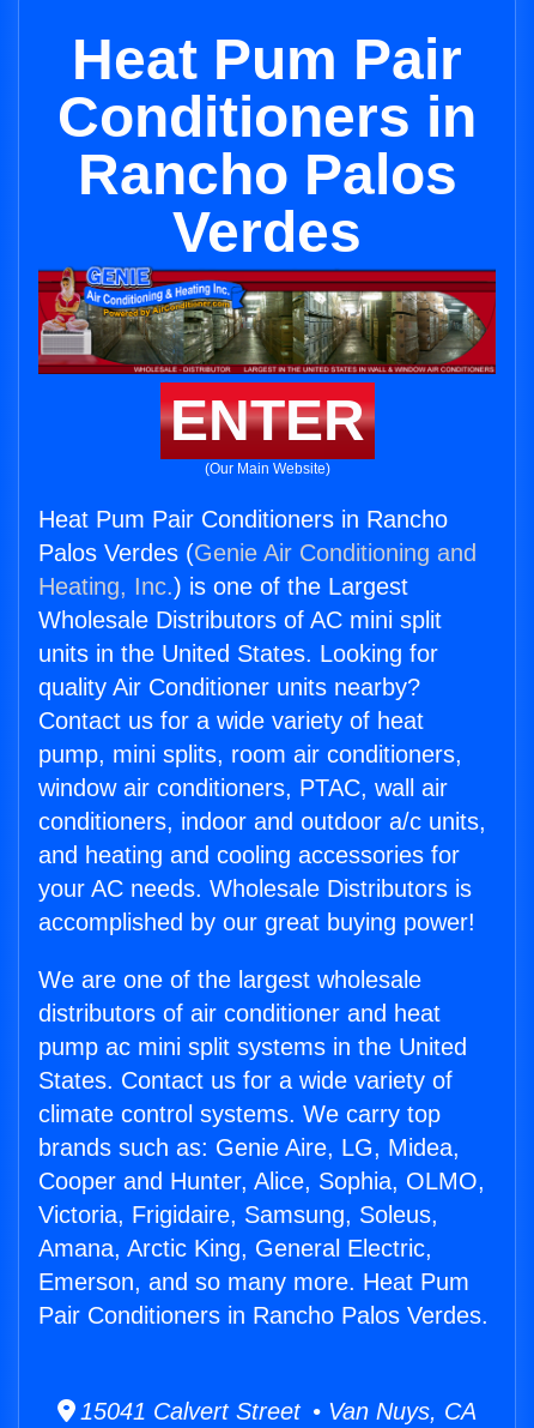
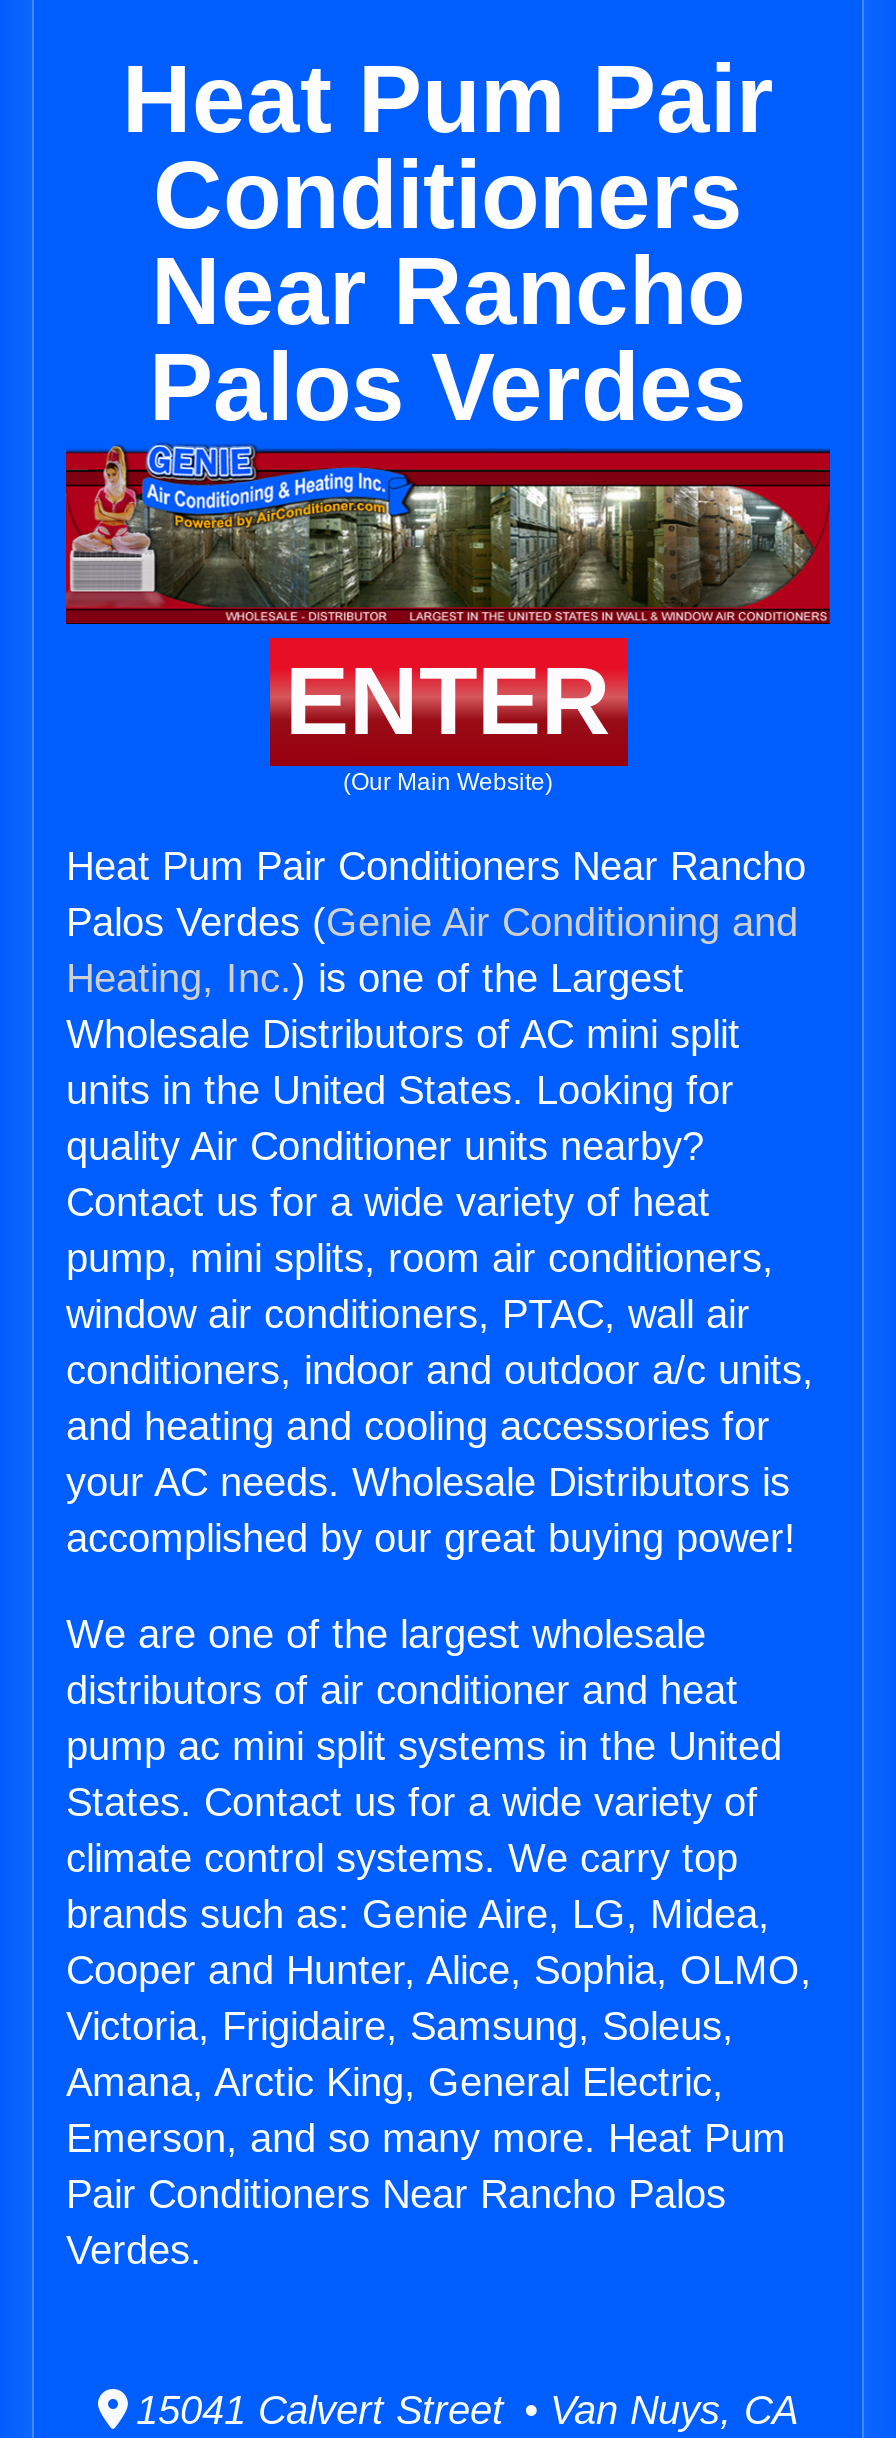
- Conditioners in
- Rancho Palos
- Verdes
+ Conditioners
+ Near Rancho
+ Palos Verdes

- Heat Pum Pair Conditioners in Rancho
+ Heat Pum Pair Conditioners Near Rancho

- Pair Conditioners in Rancho Palos Verdes.
+ Pair Conditioners Near Rancho Palos
+ Verdes.
